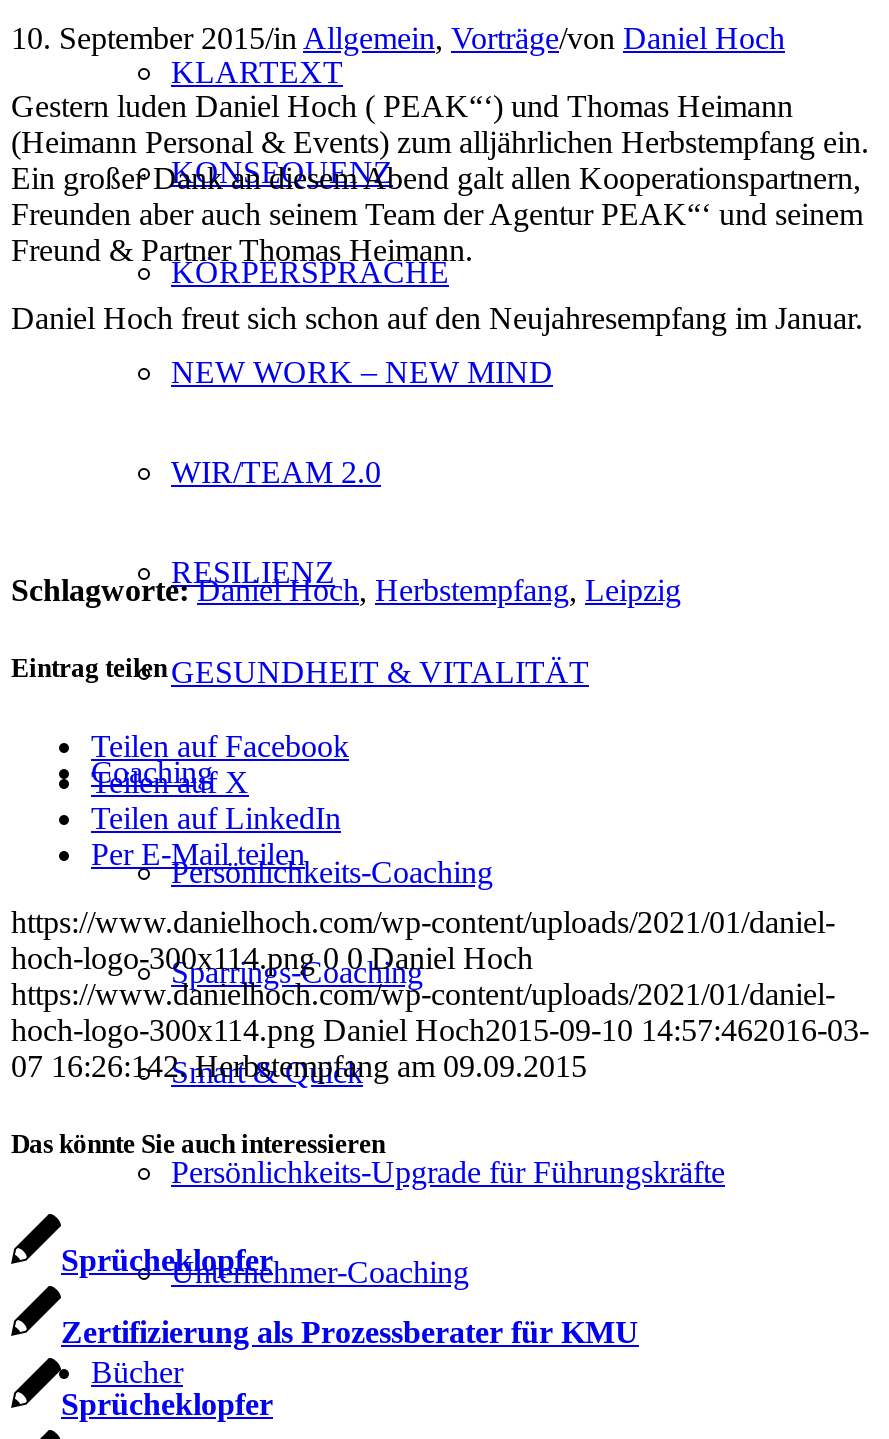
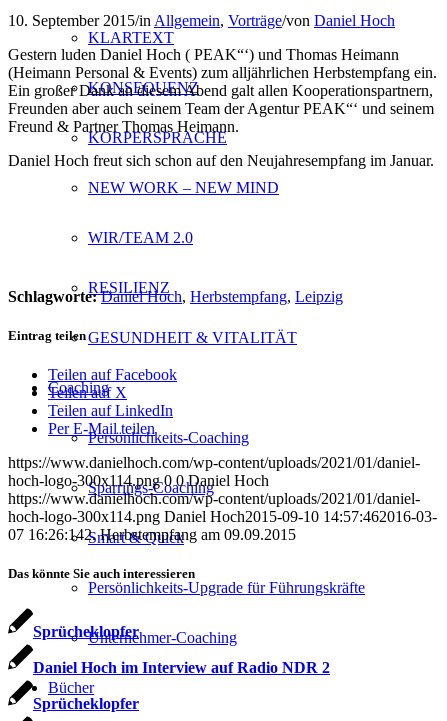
- Zertifizierung als Prozessberater für KMU
+ Daniel Hoch im Interview auf Radio NDR 2
